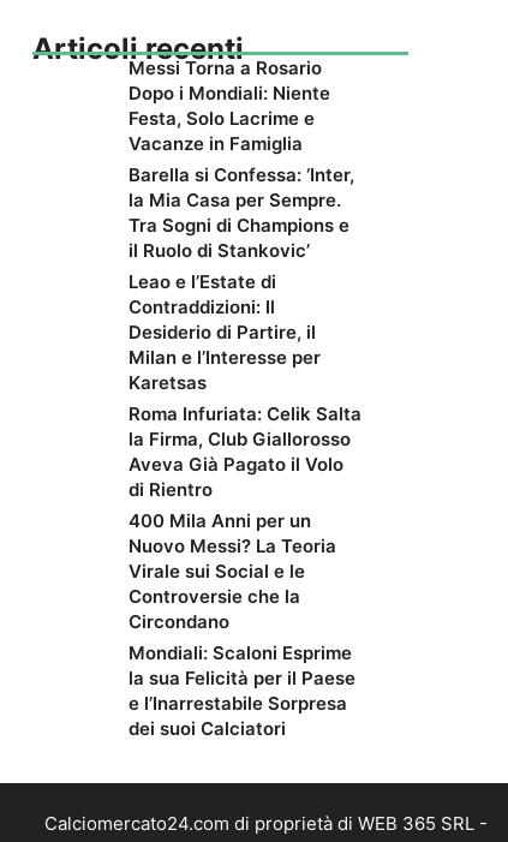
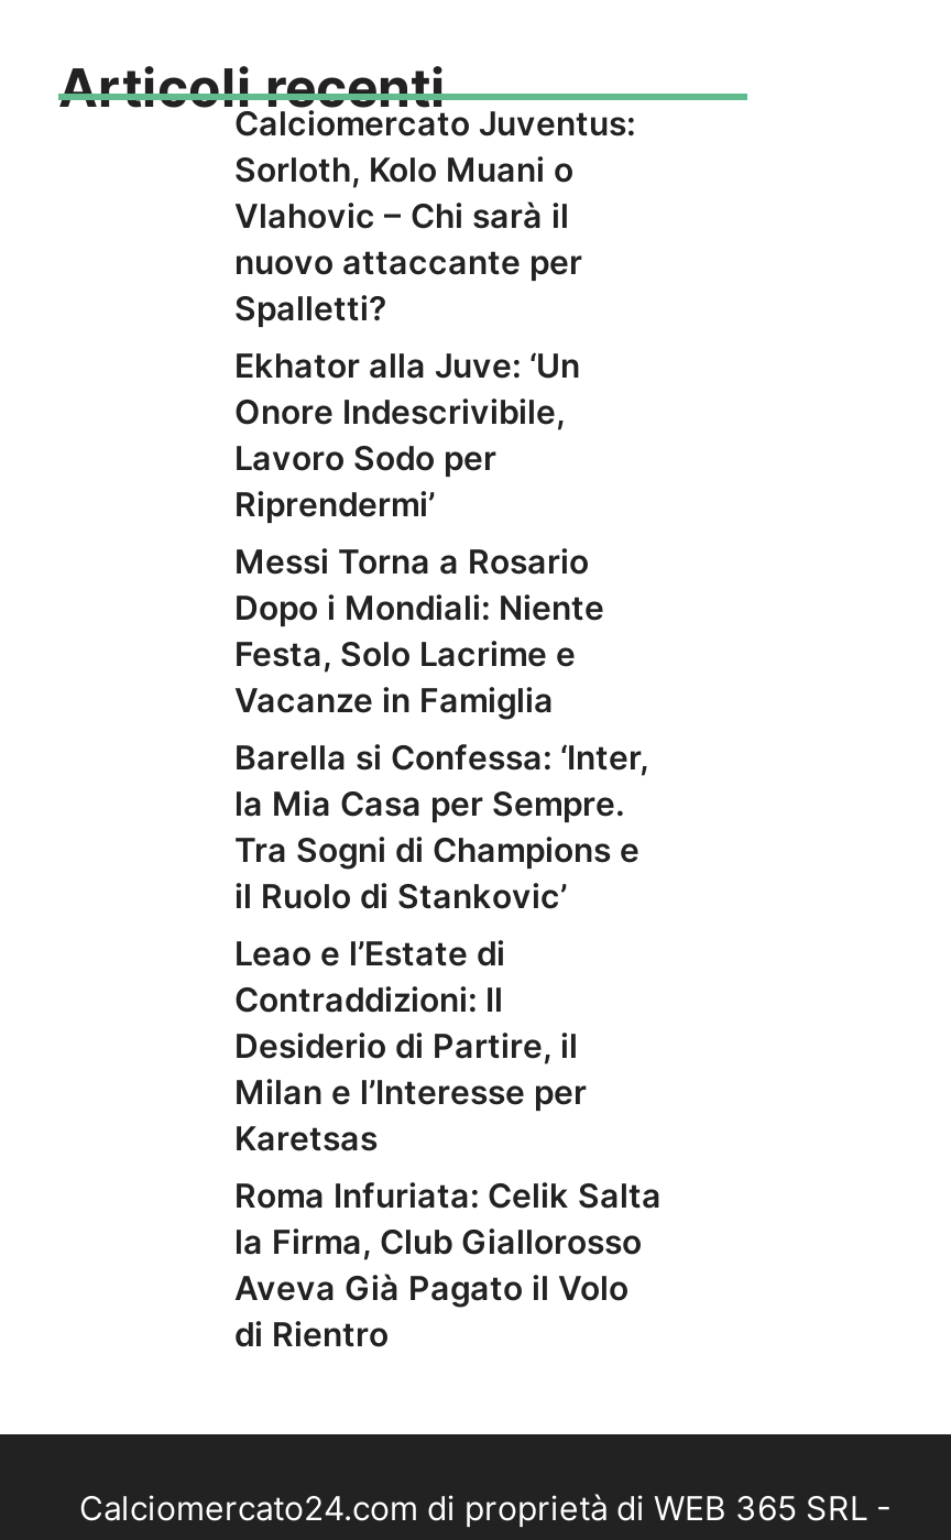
moved down: Messi Torna a Rosario | Dopo i Mondiali: Niente | Festa, Solo Lacrime e | ... | Aveva Già Pagato il Volo | di Rientro

+ Calciomercato Juventus:
+ Sorloth, Kolo Muani o
+ Vlahovic – Chi sarà il
+ nuovo attaccante per
+ Spalletti?
+ Ekhator alla Juve: ‘Un
+ Onore Indescrivibile,
+ Lavoro Sodo per
+ Riprendermi’

- 400 Mila Anni per un
- Nuovo Messi? La Teoria
- Virale sui Social e le
- Controversie che la
- Circondano
- Mondiali: Scaloni Esprime
- la sua Felicità per il Paese
- e l’Inarrestabile Sorpresa
- dei suoi Calciatori
